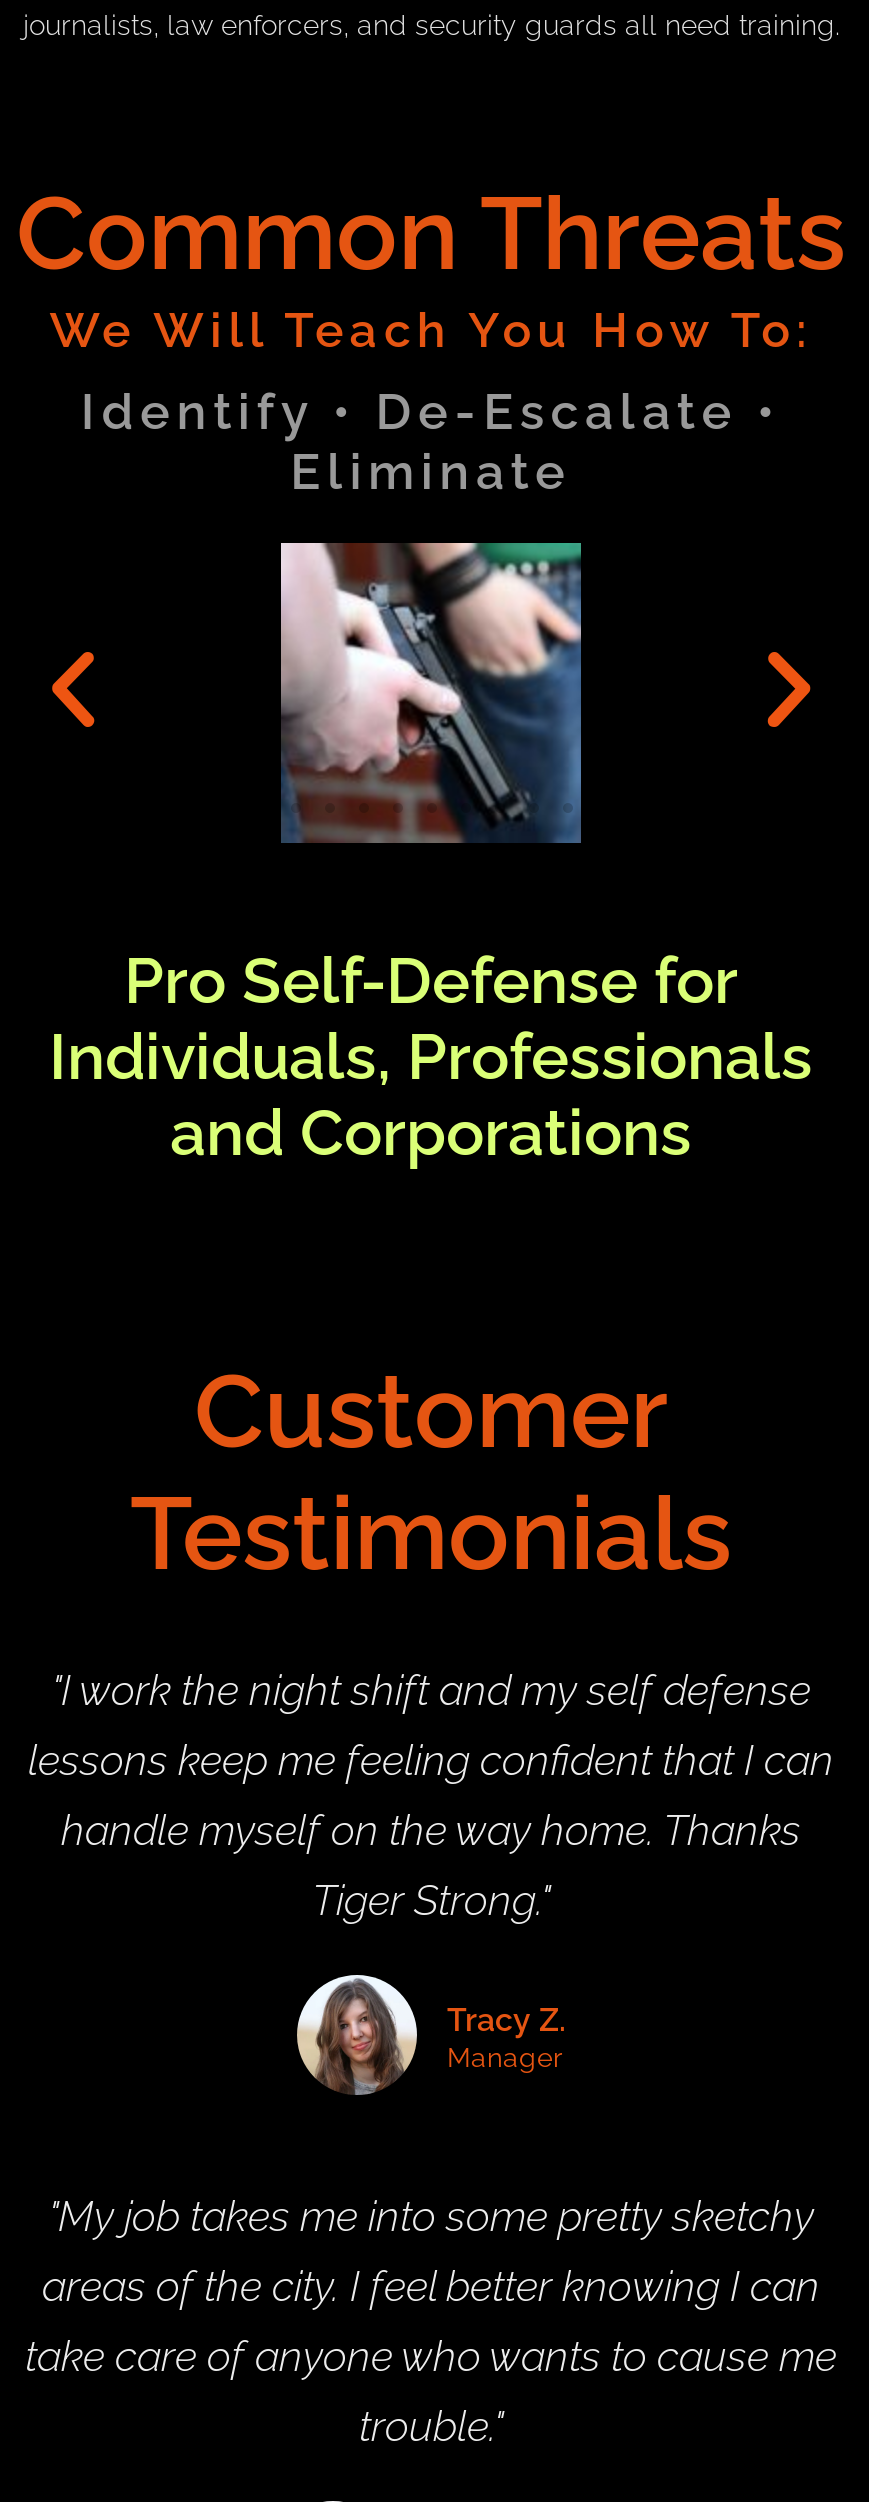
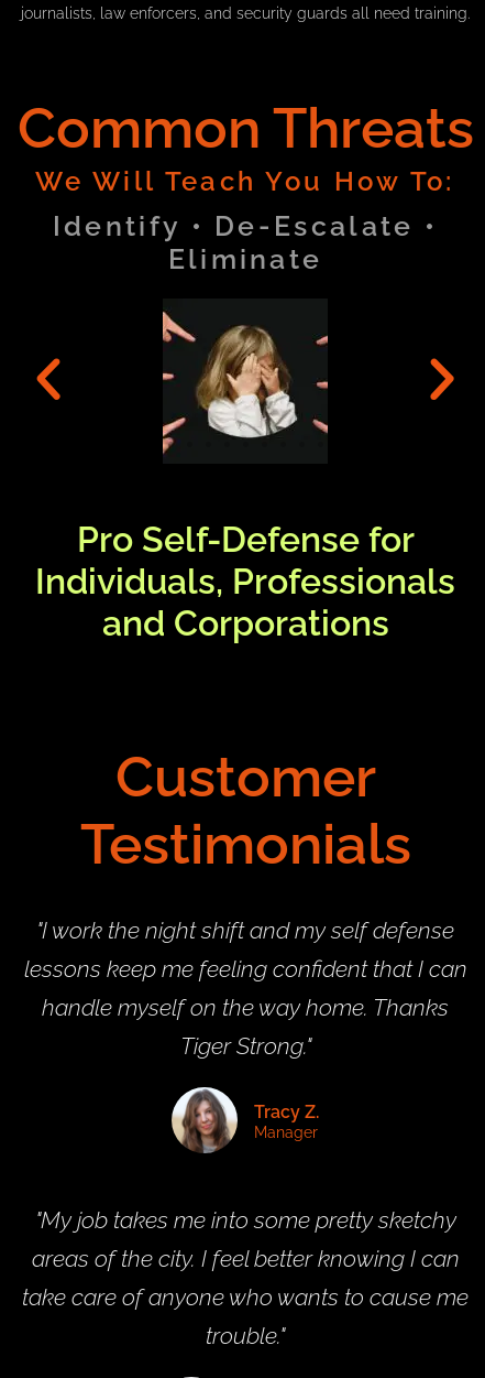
- [image]
+ [image]
